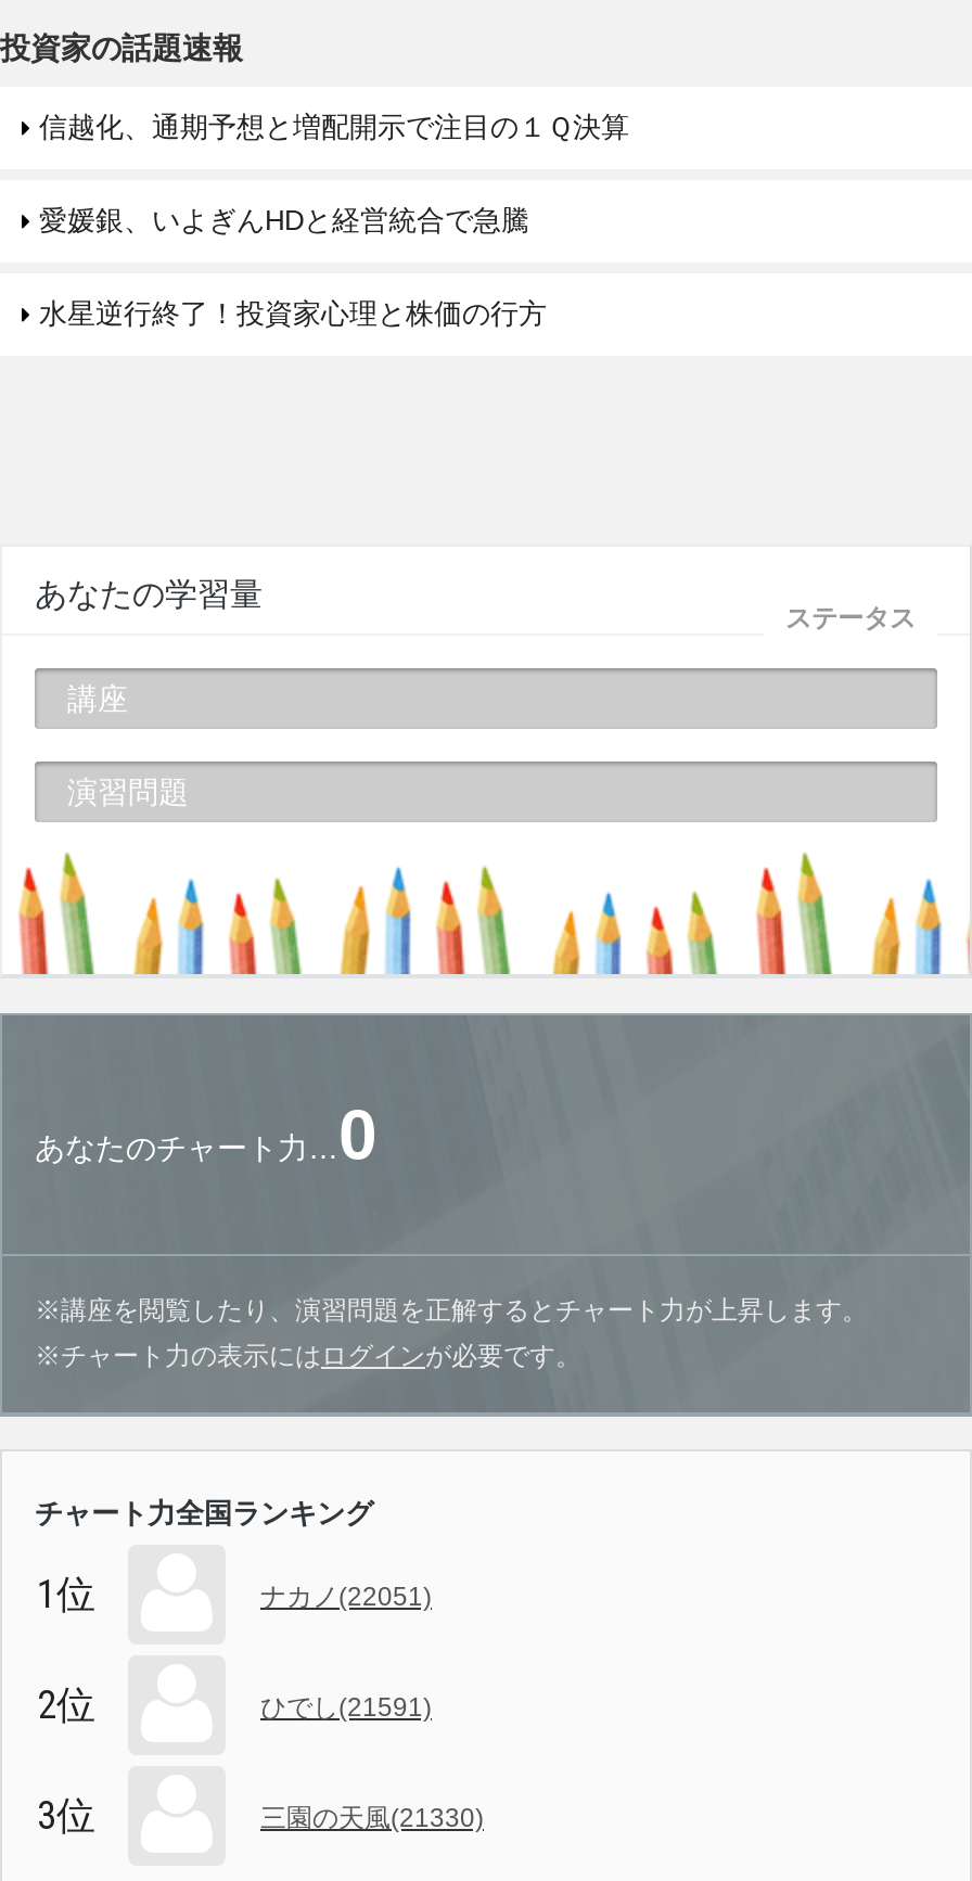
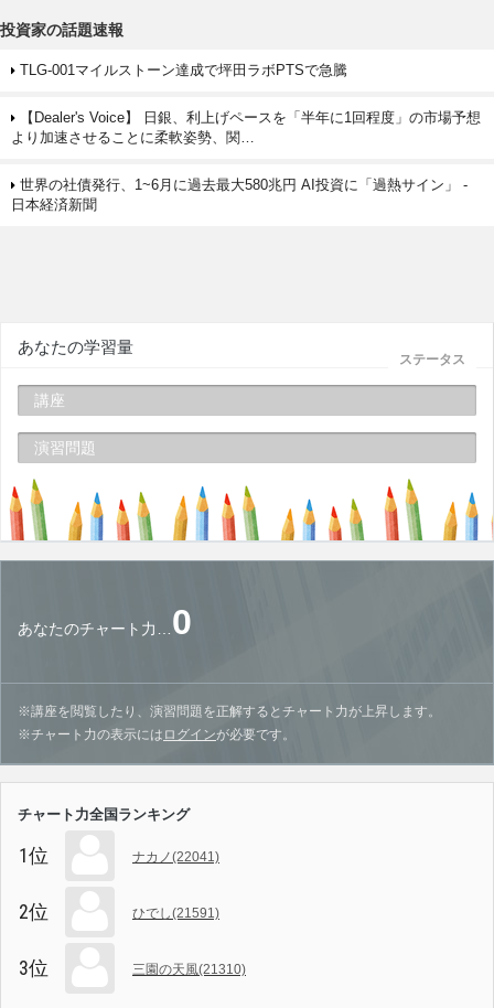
- 信越化、通期予想と増配開示で注目の１Ｑ決算
+ TLG-001マイルストーン達成で坪田ラボPTSで急騰

- 愛媛銀、いよぎんHDと経営統合で急騰
+ 【Dealer's Voice】 日銀、利上げペースを「半年に1回程度」の市場予想
+ より加速させることに柔軟姿勢、関…

- 水星逆行終了！投資家心理と株価の行方
+ 世界の社債発行、1~6月に過去最大580兆円 AI投資に「過熱サイン」 -
+ 日本経済新聞

- ナカノ(22051)
+ ナカノ(22041)

- 三園の天風(21330)
+ 三園の天風(21310)
